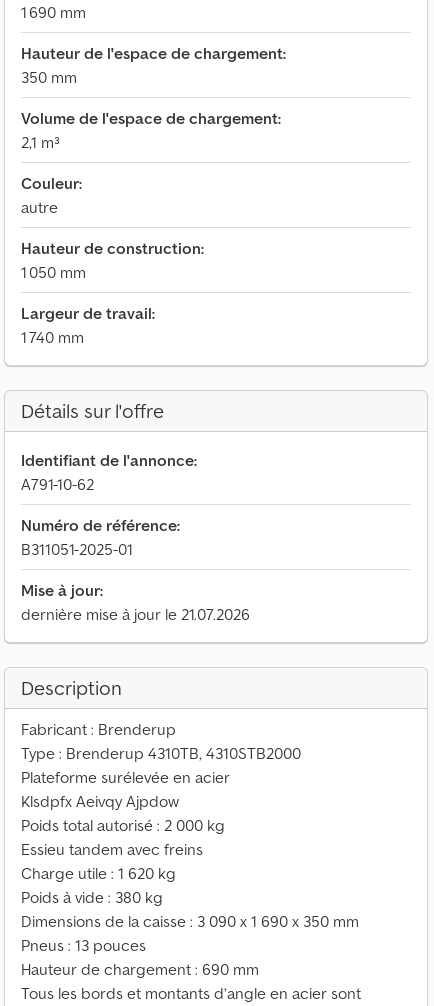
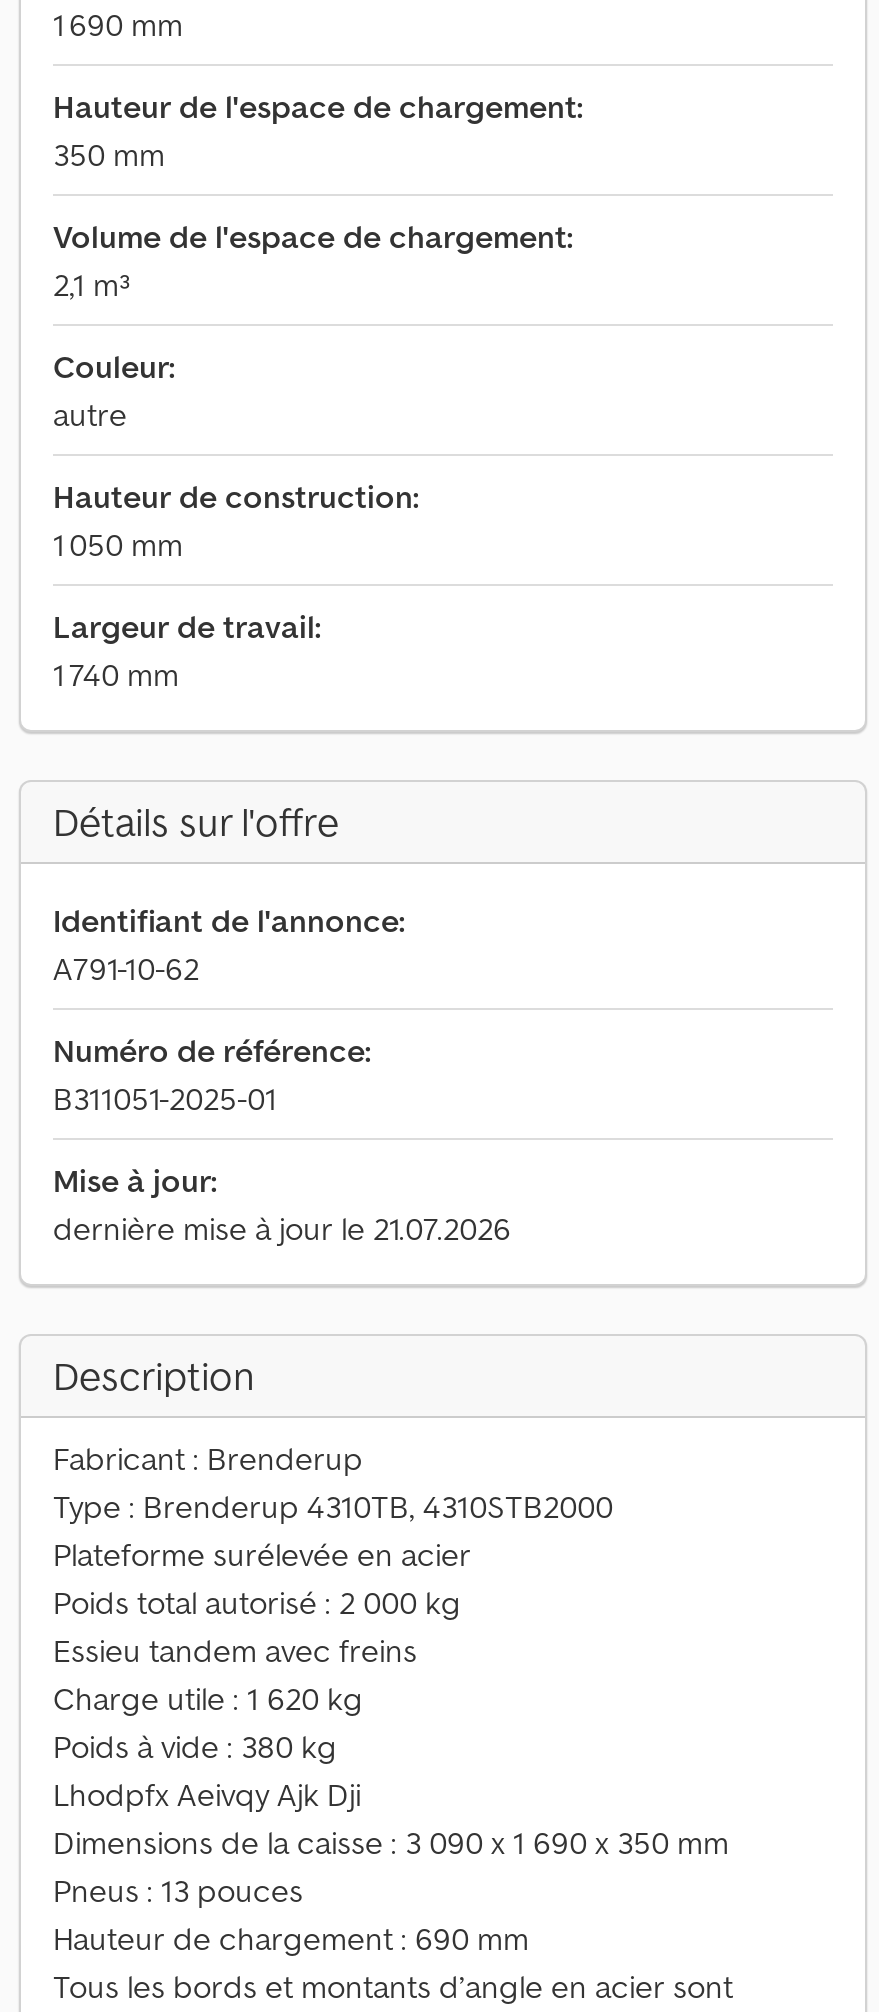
- Klsdpfx Aeivqy Ajpdow

moved up: Poids total autorisé : 2 000 kg | Essieu tandem avec freins | Charge utile : 1 620 kg | Poids à vide : 380 kg

+ Lhodpfx Aeivqy Ajk Dji
